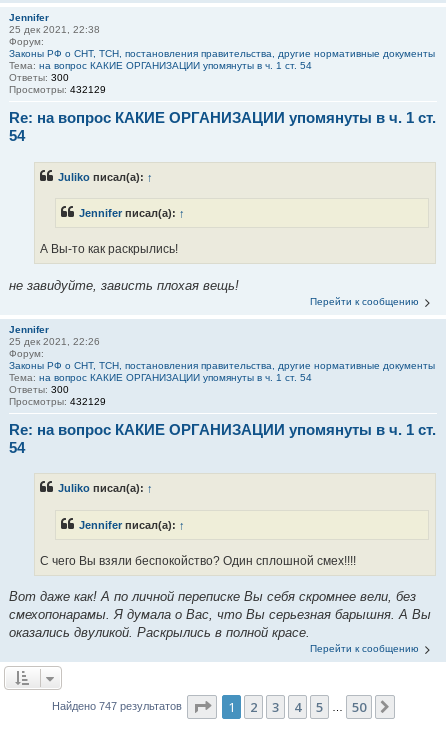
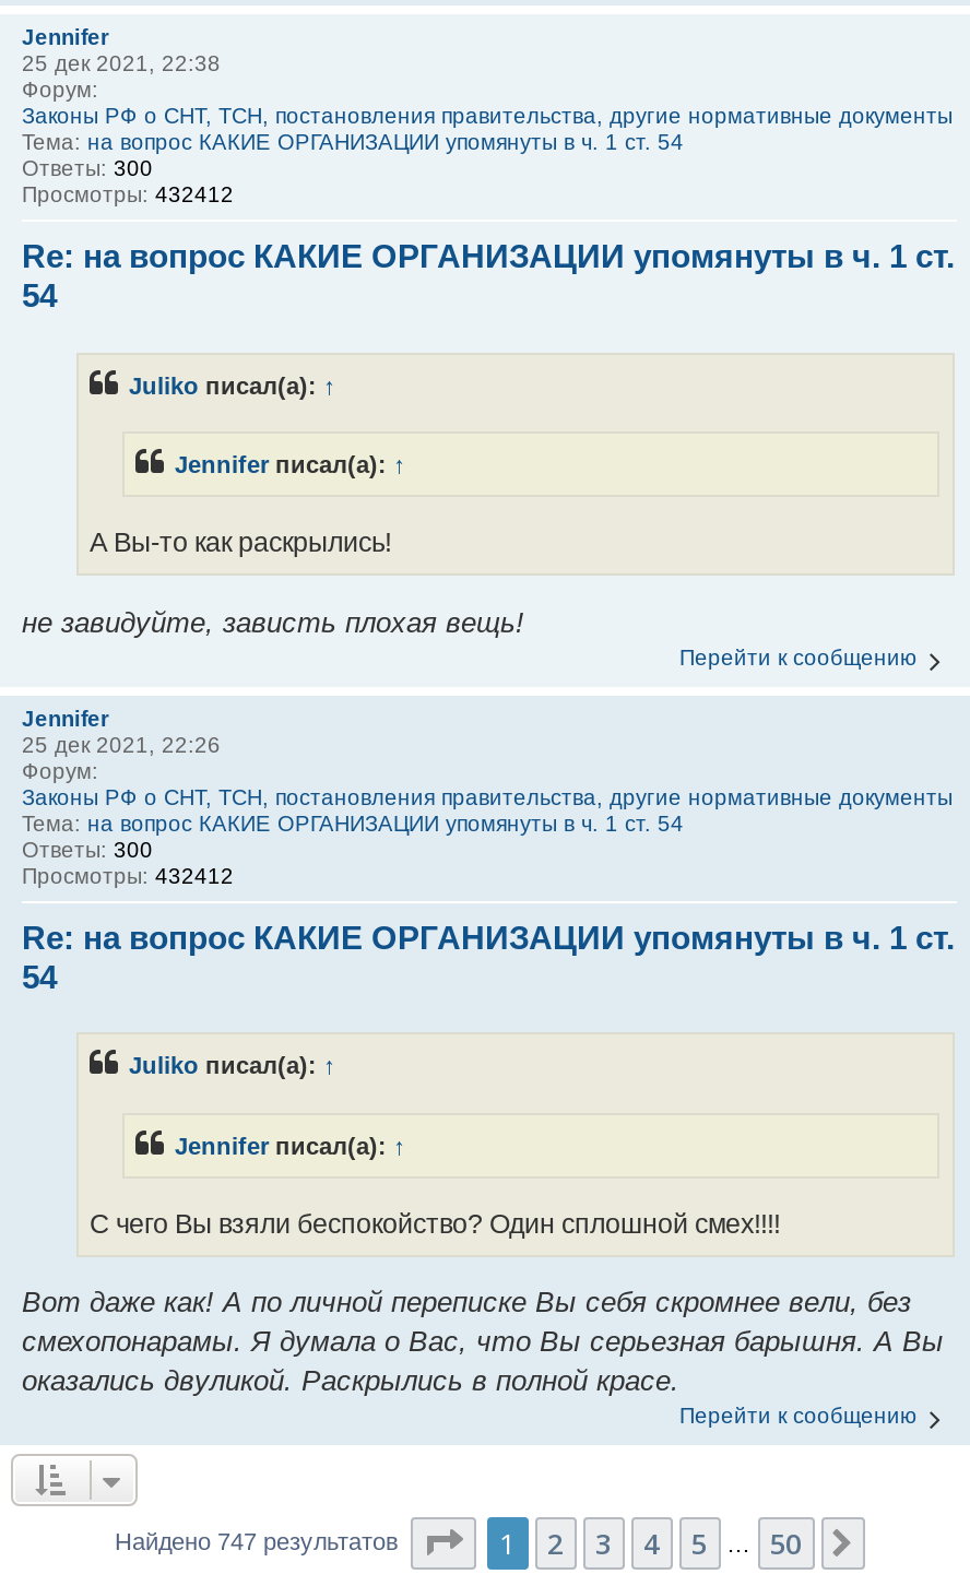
- Просмотры: 432129
+ Просмотры: 432412

- Просмотры: 432129
+ Просмотры: 432412
